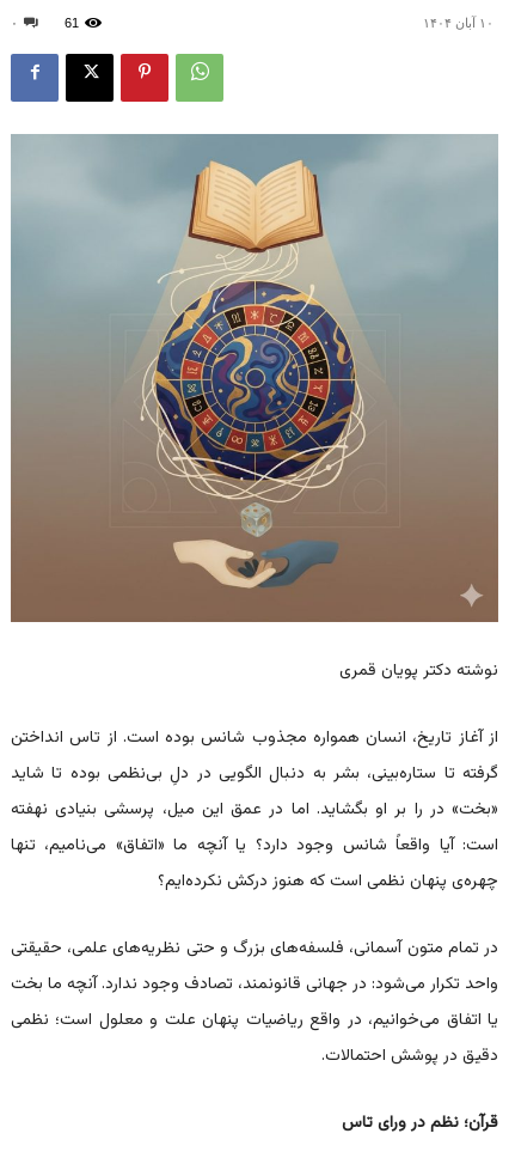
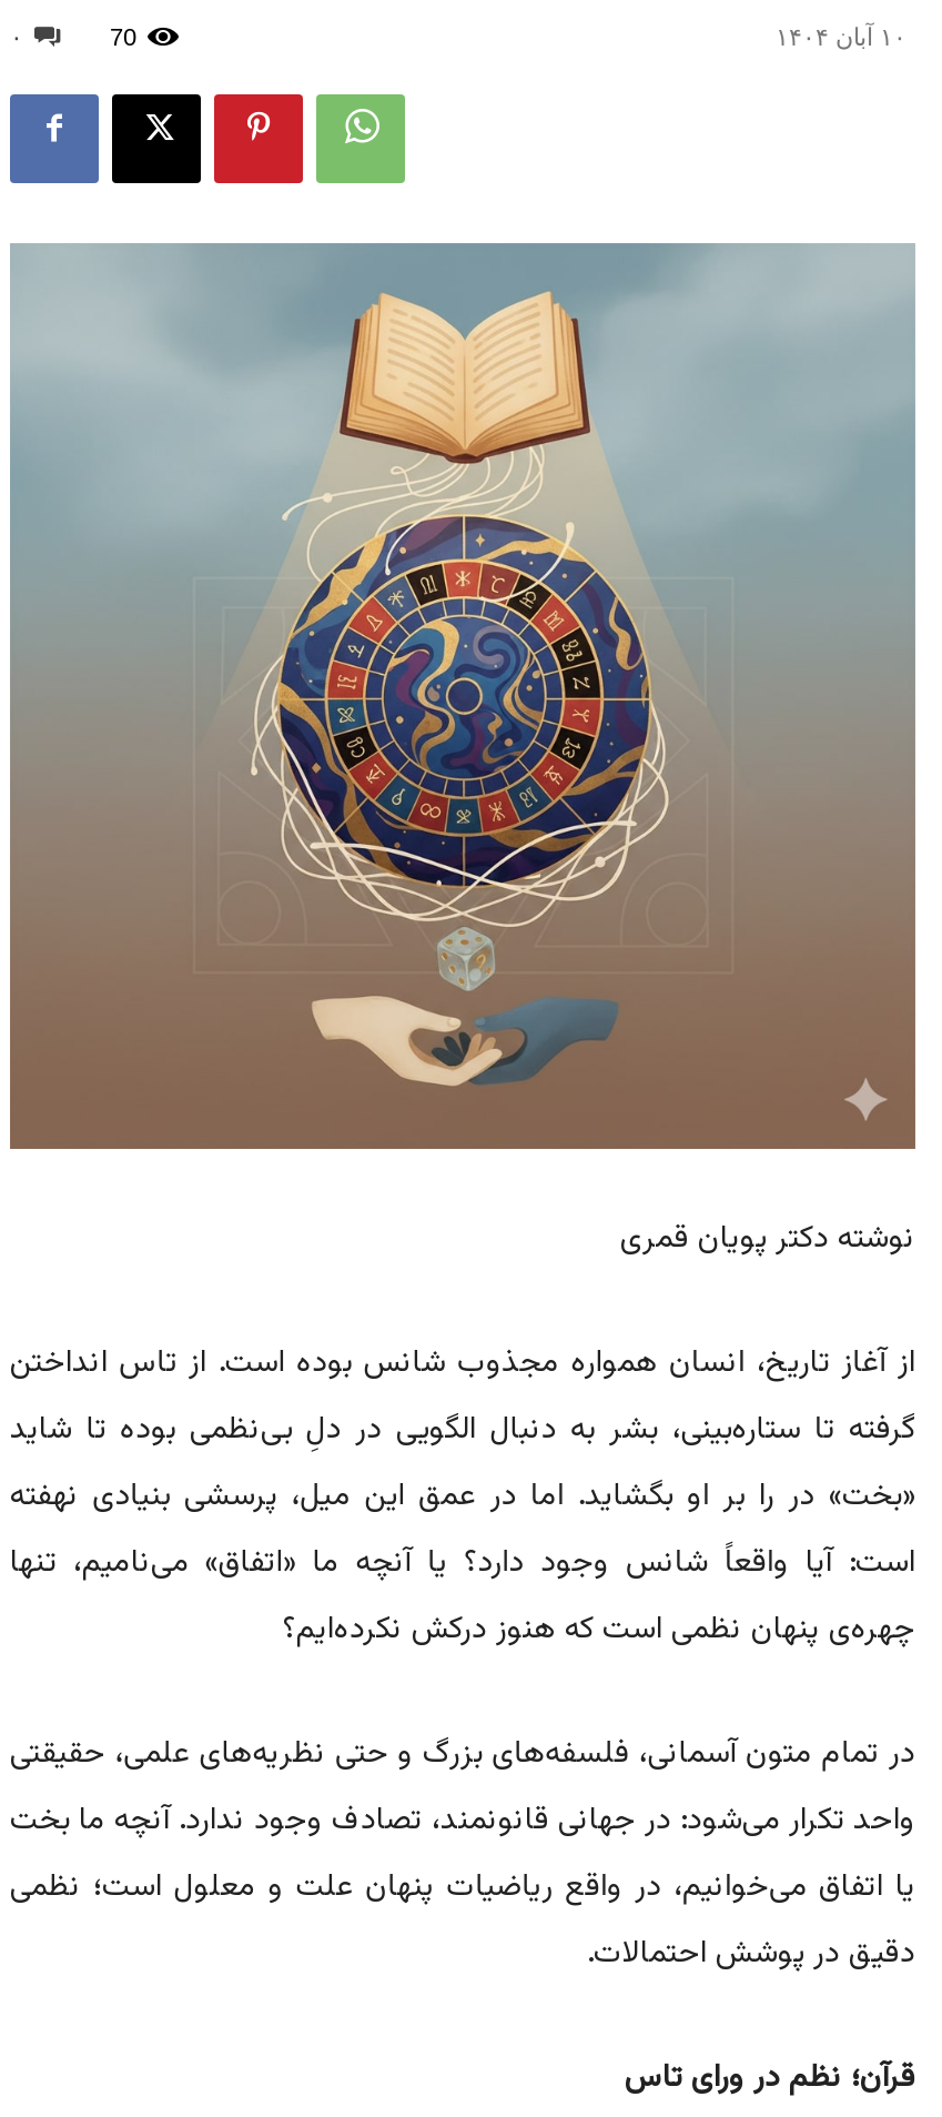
- 61
+ 70
